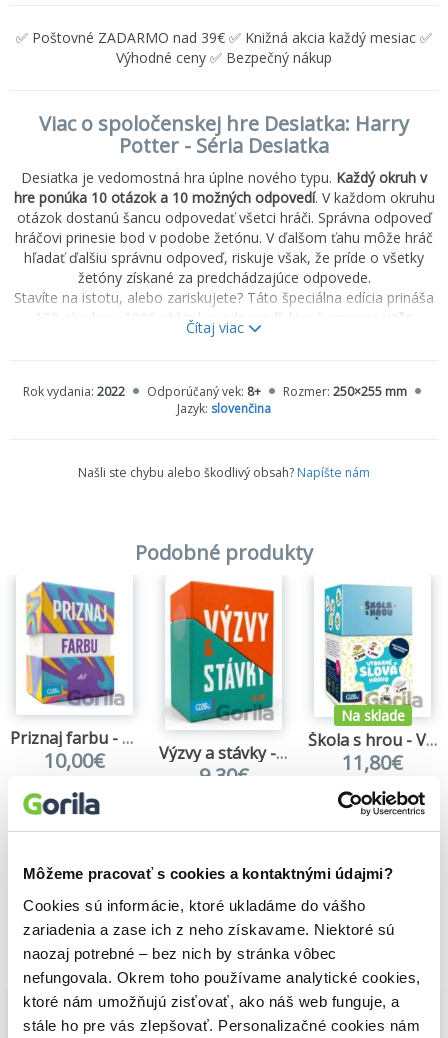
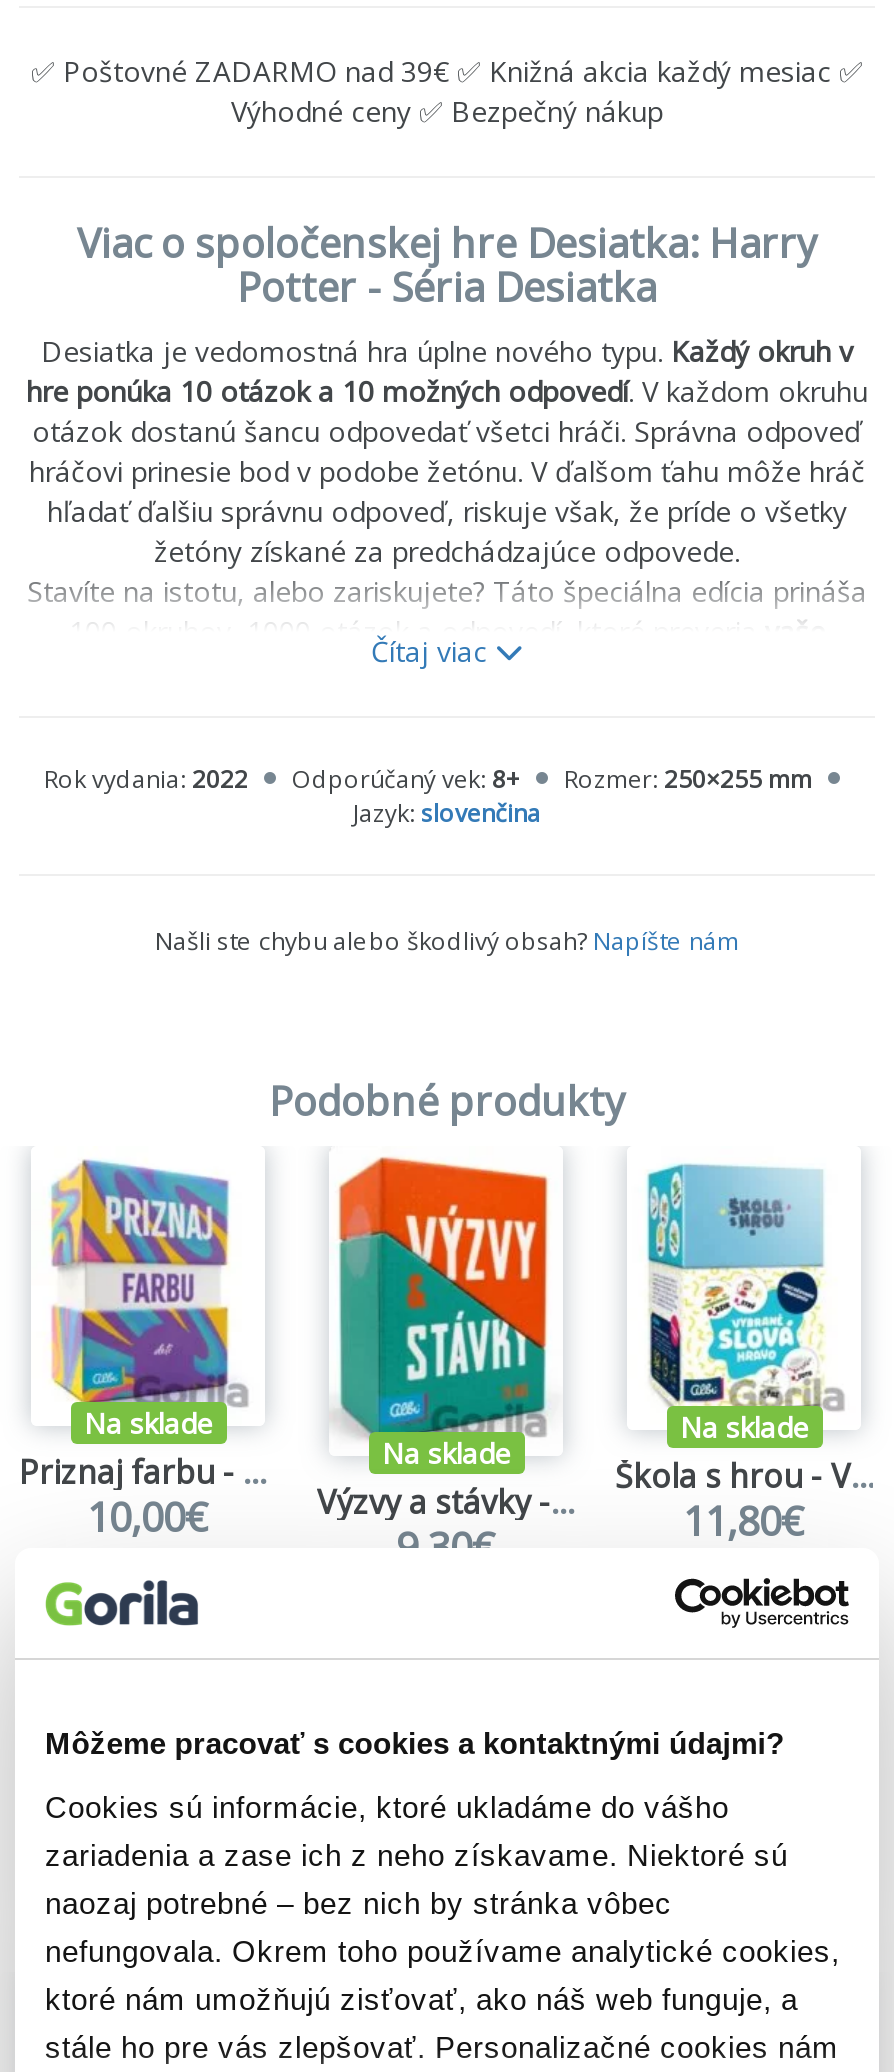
+ Na sklade

+ Na sklade
